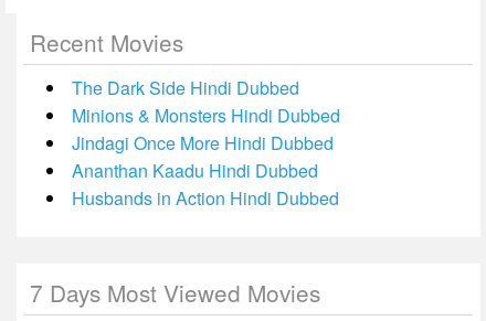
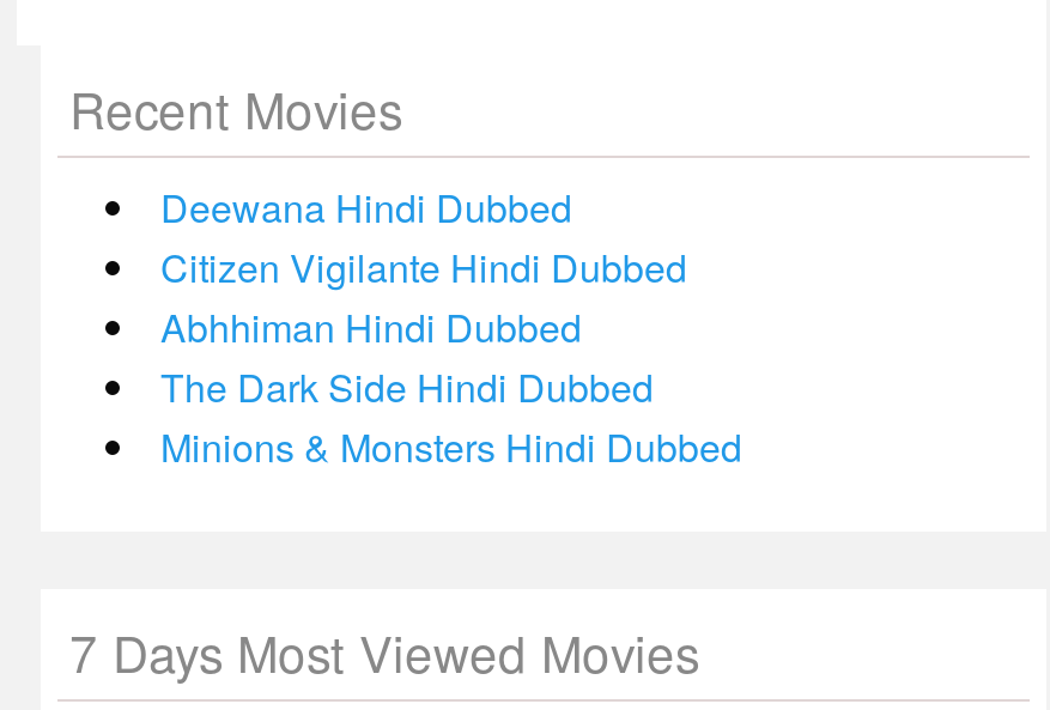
+ Deewana Hindi Dubbed
+ Citizen Vigilante Hindi Dubbed
+ Abhhiman Hindi Dubbed

moved down: The Dark Side Hindi Dubbed | Minions & Monsters Hindi Dubbed

- Jindagi Once More Hindi Dubbed
- Ananthan Kaadu Hindi Dubbed
- Husbands in Action Hindi Dubbed
